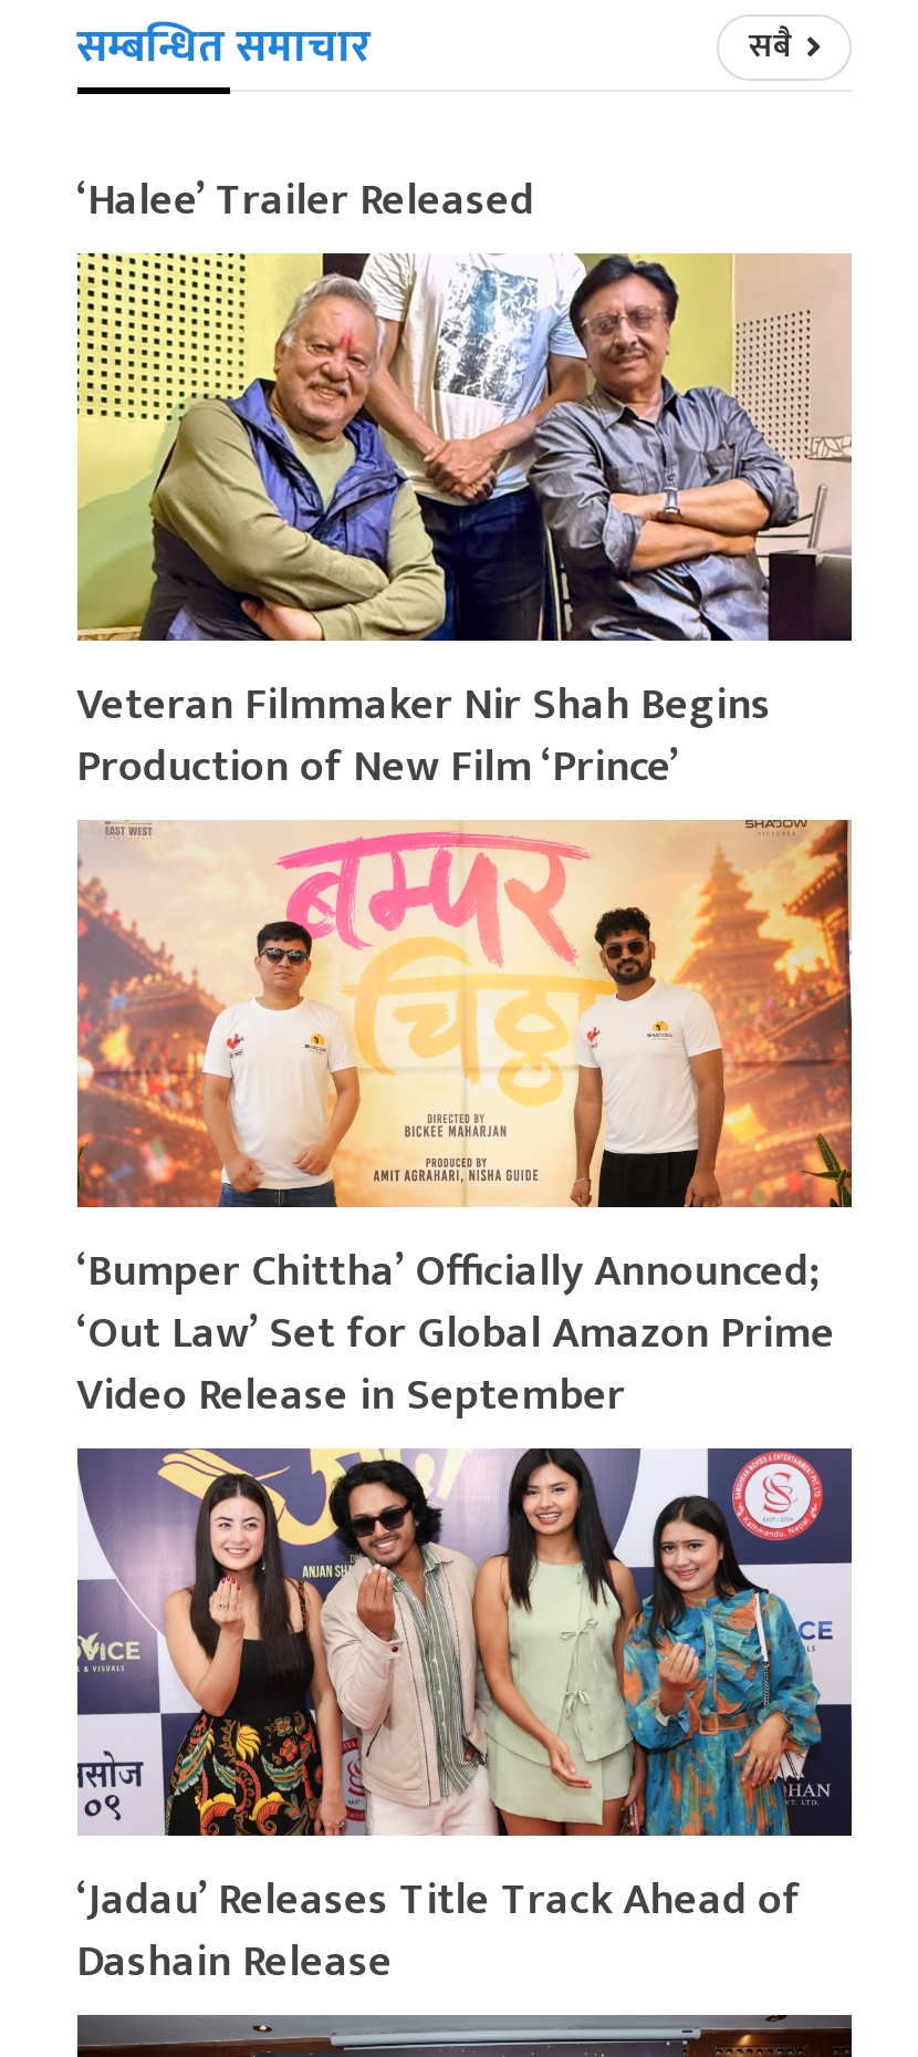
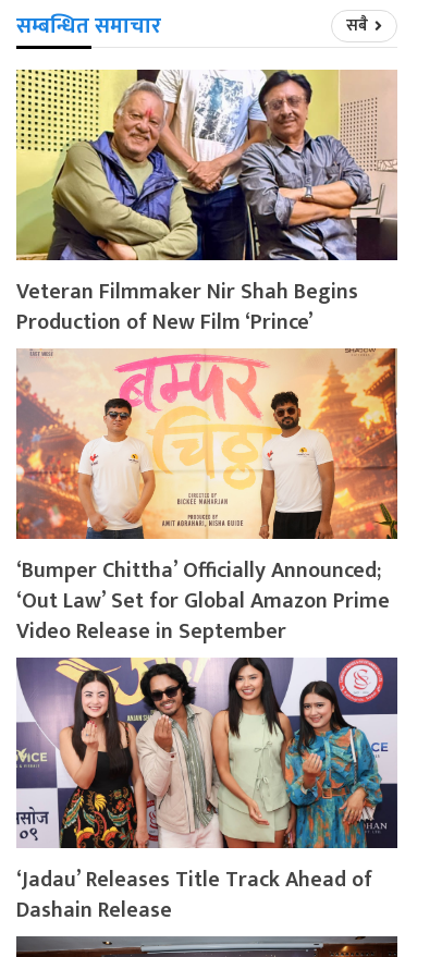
- ‘Halee’ Trailer Released
